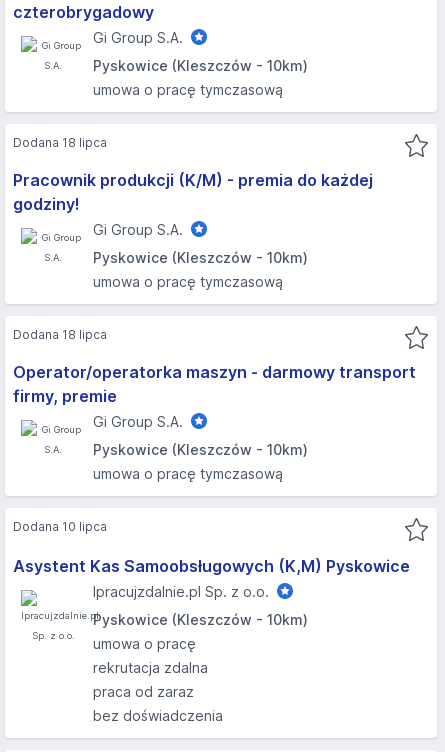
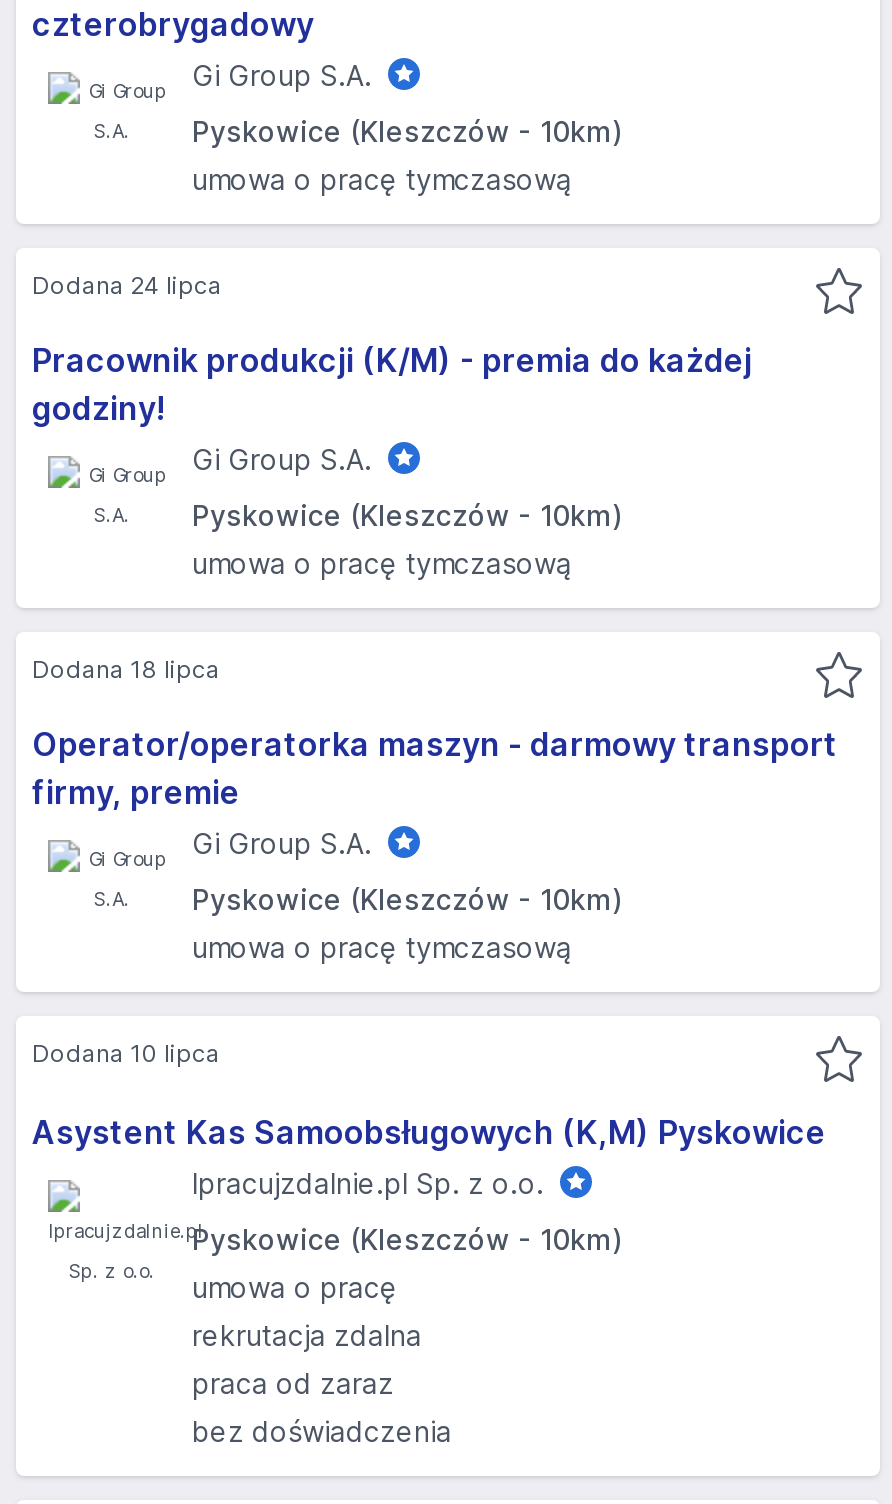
- Dodana 18 lipca
+ Dodana 24 lipca
